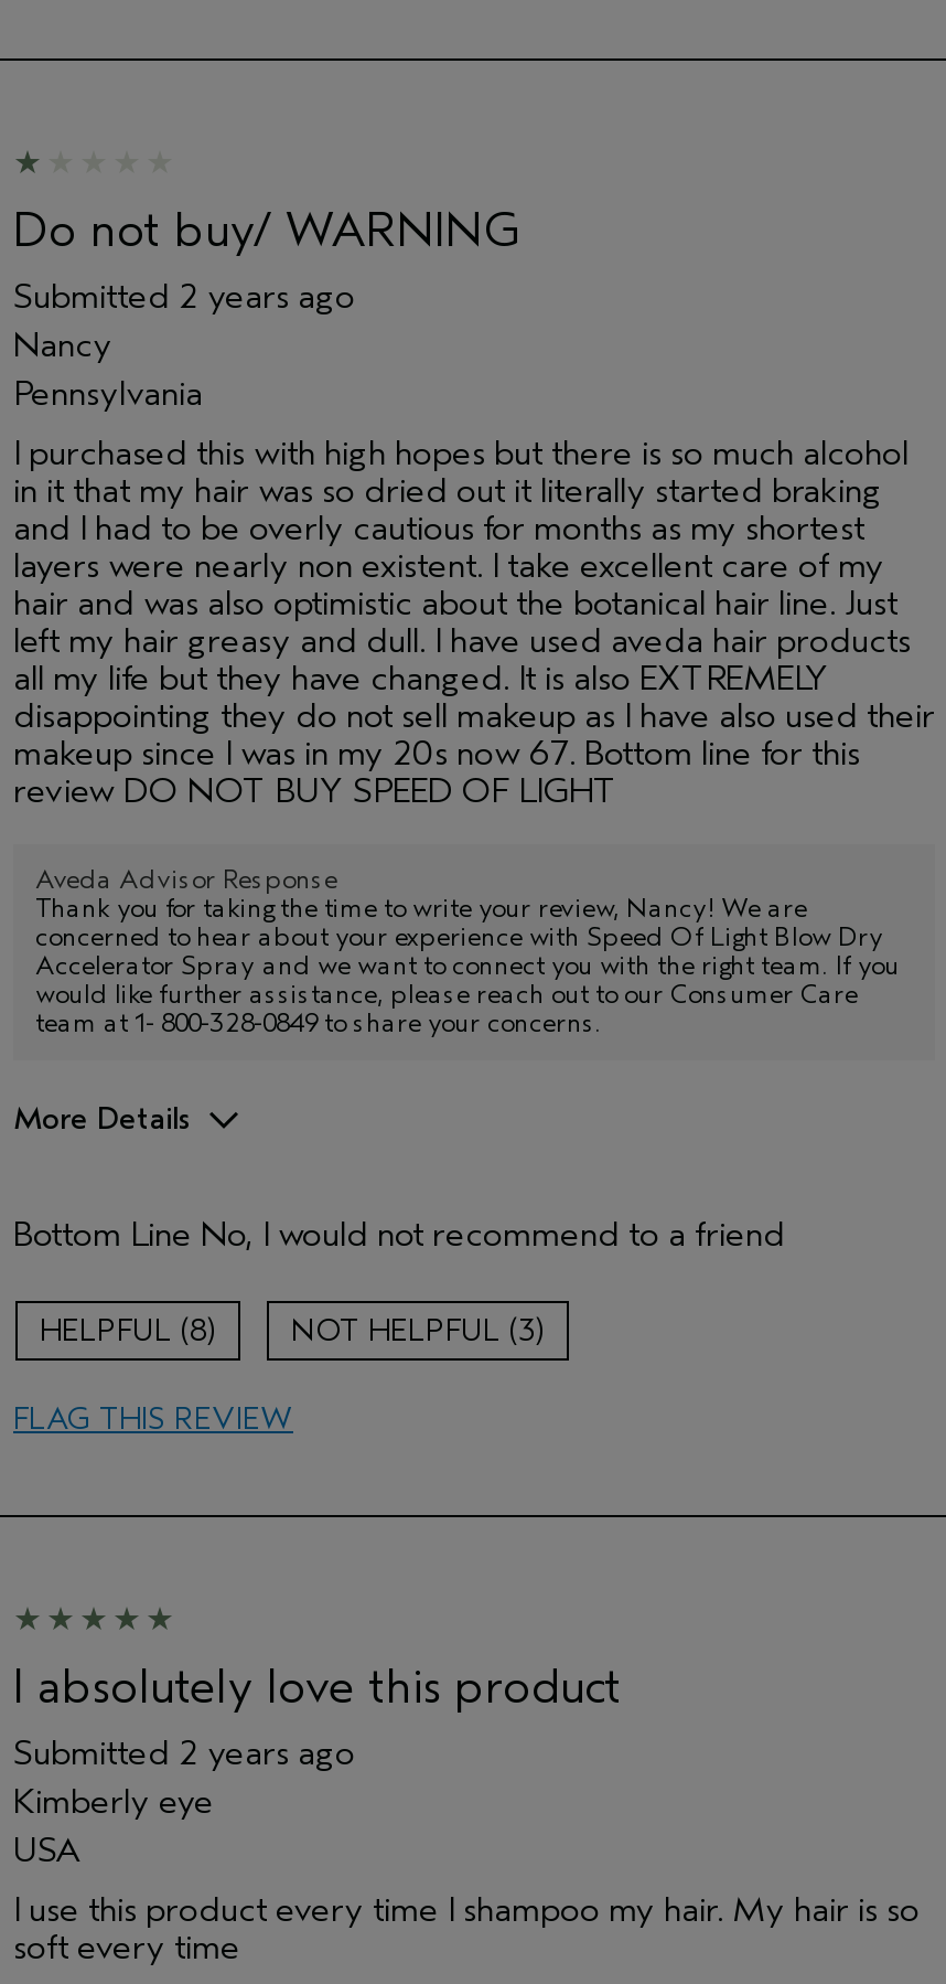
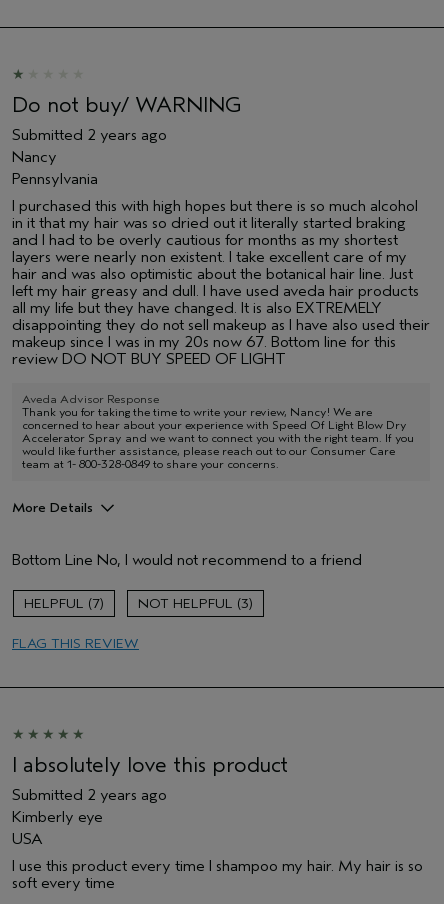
- 8
+ 7
